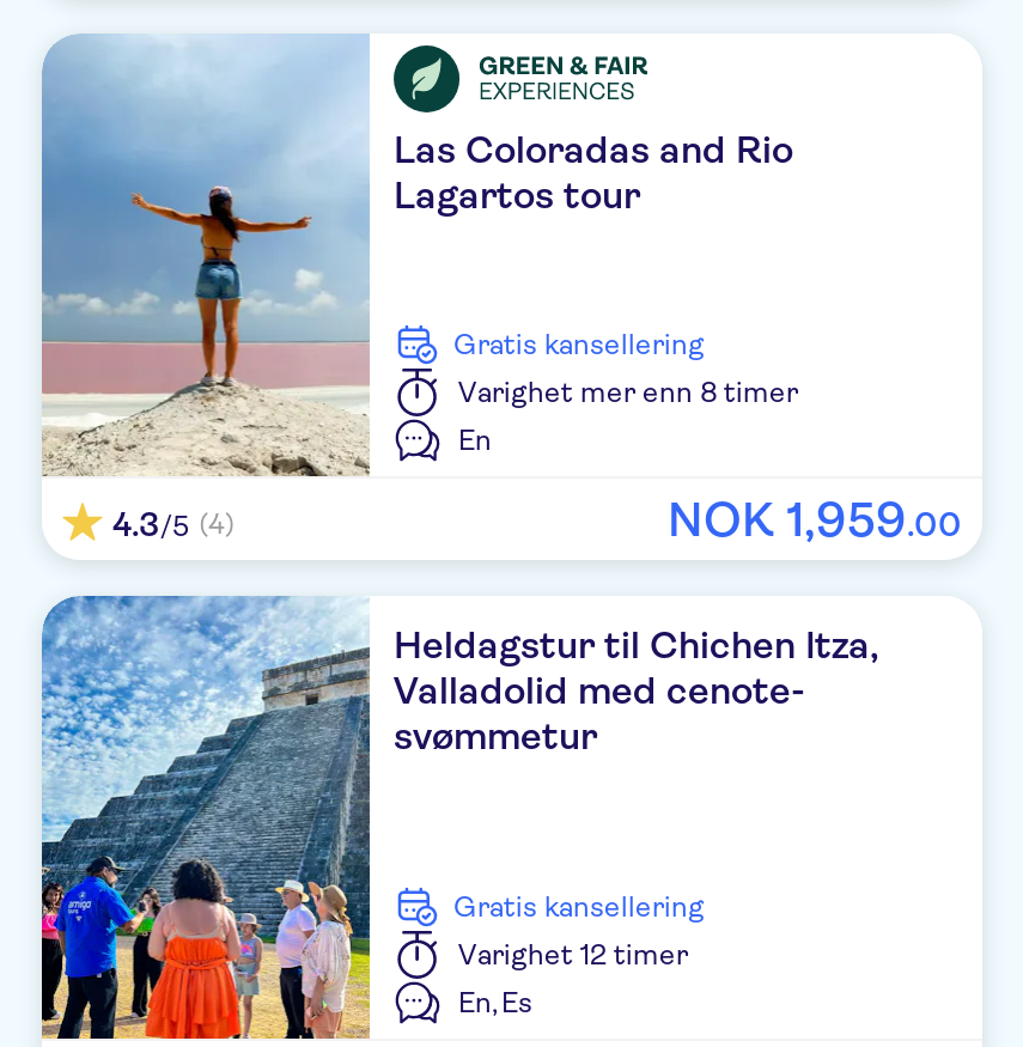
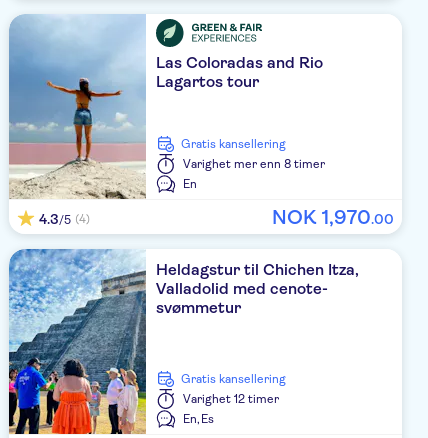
- NOK 1,959.00
+ NOK 1,970.00
